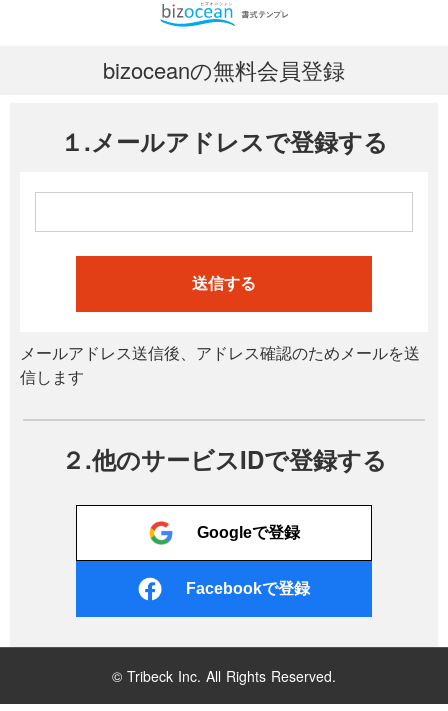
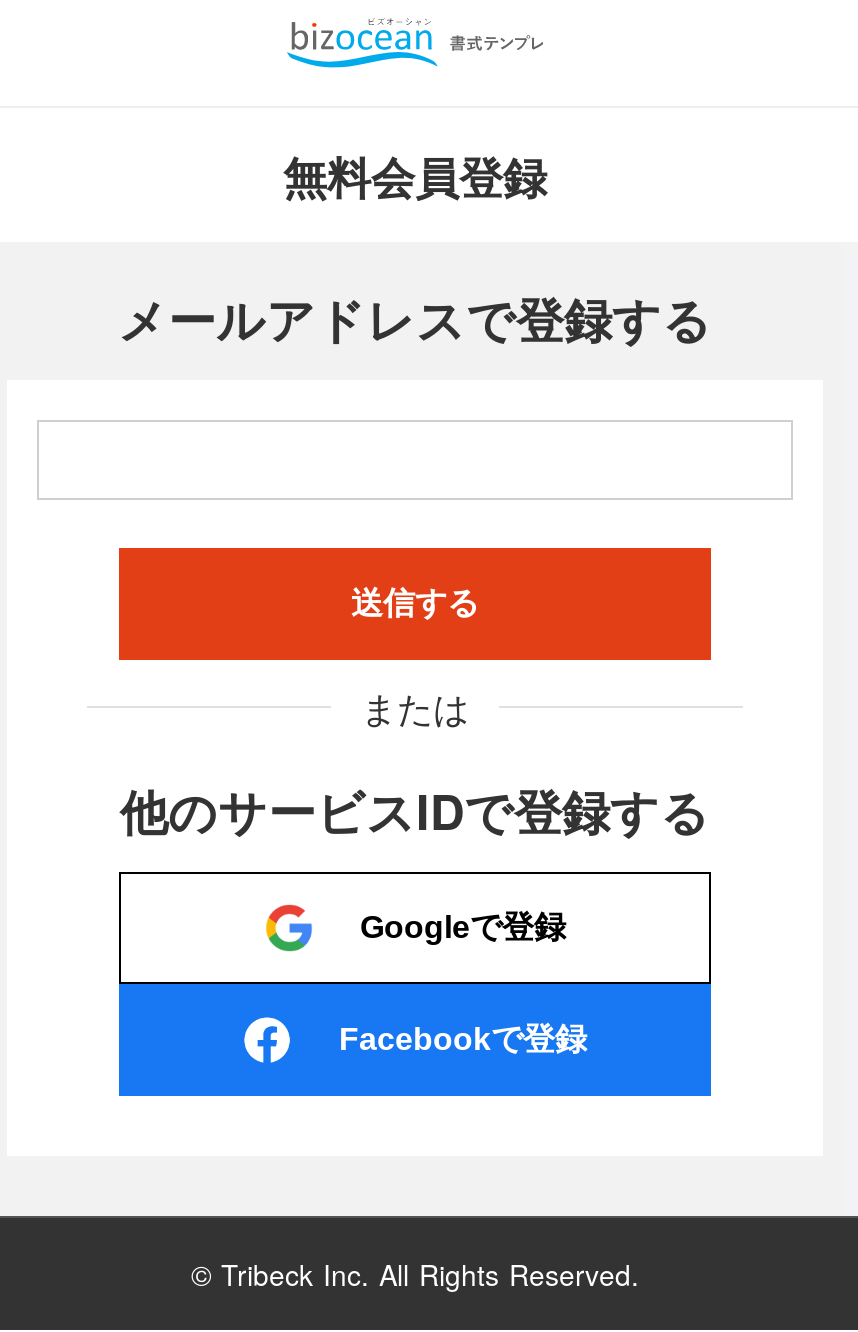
- bizoceanの無料会員登録
+ 無料会員登録

- １.メールアドレスで登録する
+ メールアドレスで登録する

- メールアドレス送信後、アドレス確認のためメールを送
- 信します
+ または

- ２.他のサービスIDで登録する
+ 他のサービスIDで登録する

moved up: Googleで登録 | Facebookで登録
